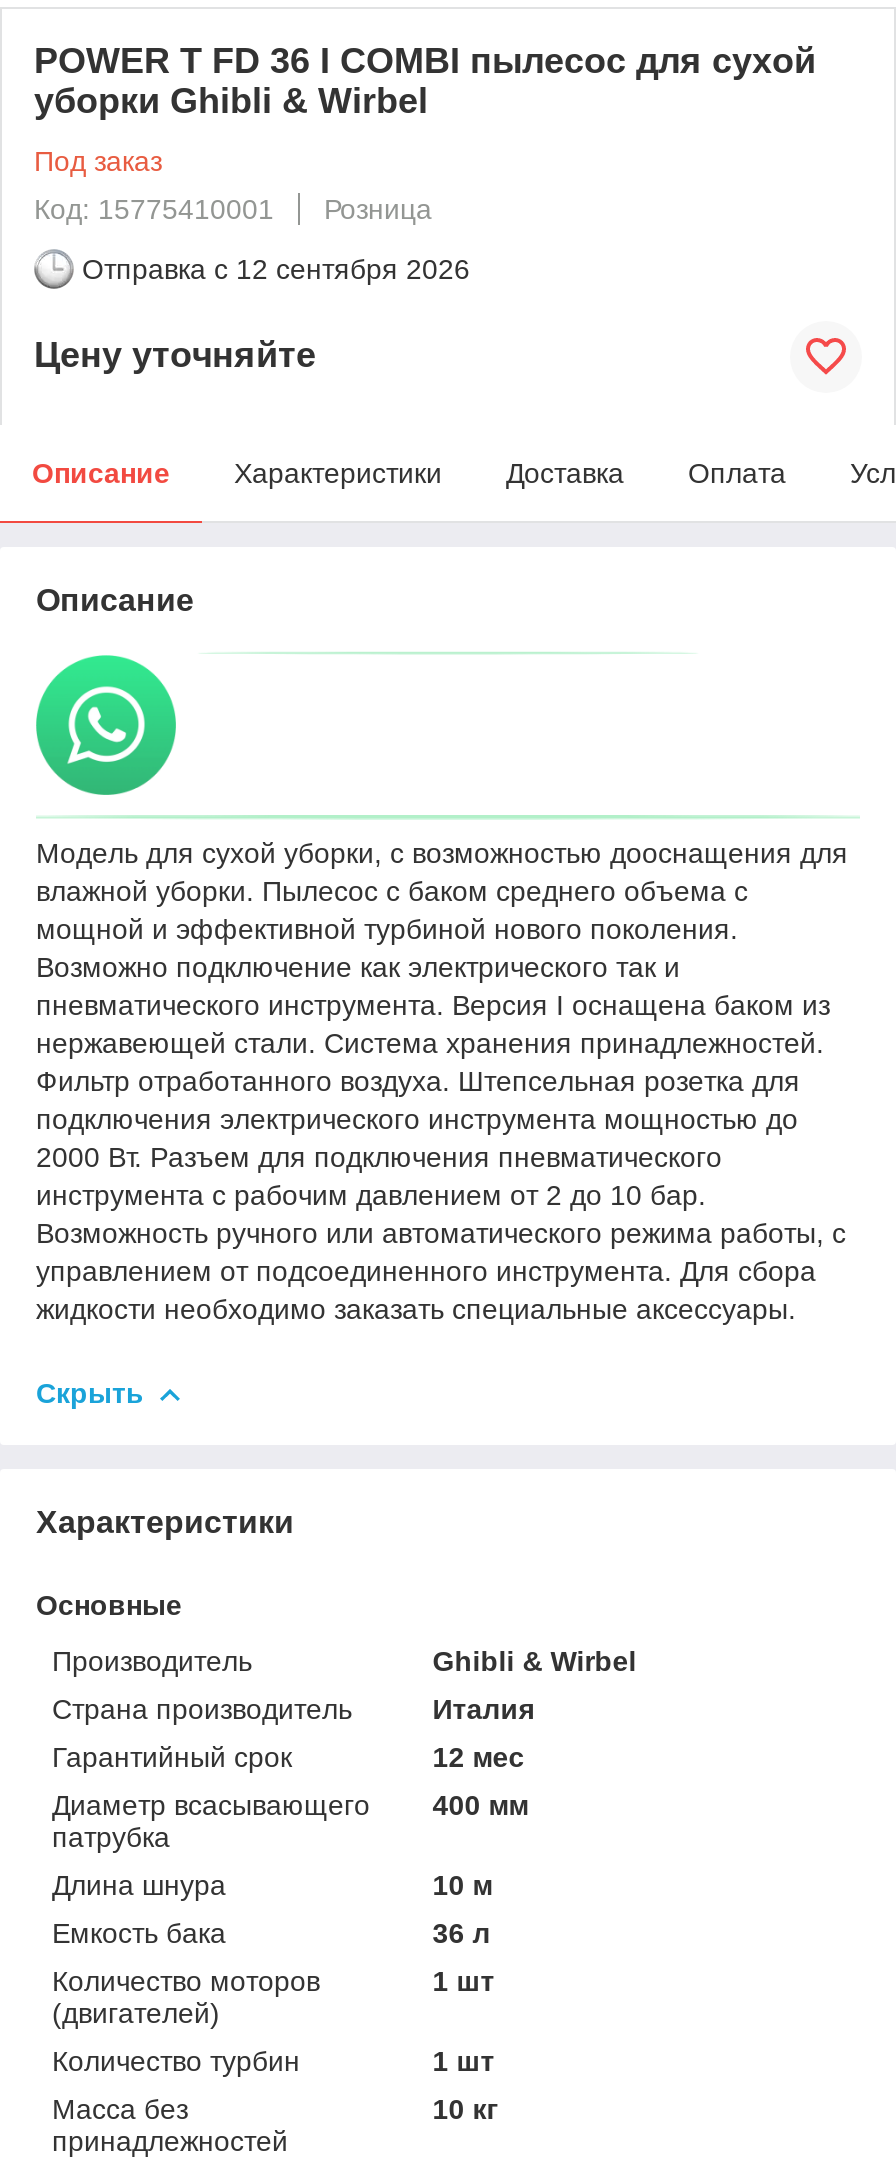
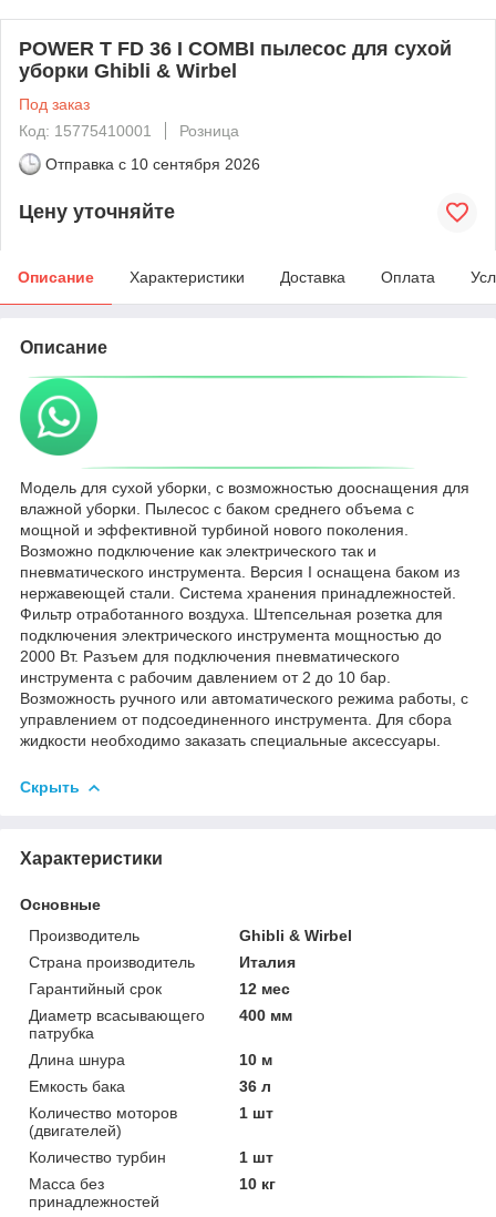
- Отправка с 12 сентября 2026
+ Отправка с 10 сентября 2026
